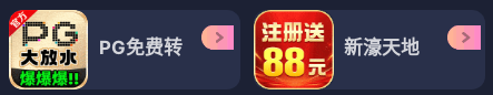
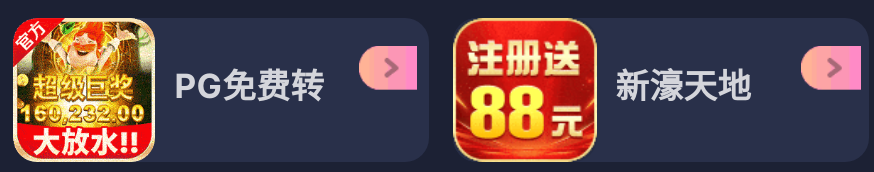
- [image]
+ [image]
